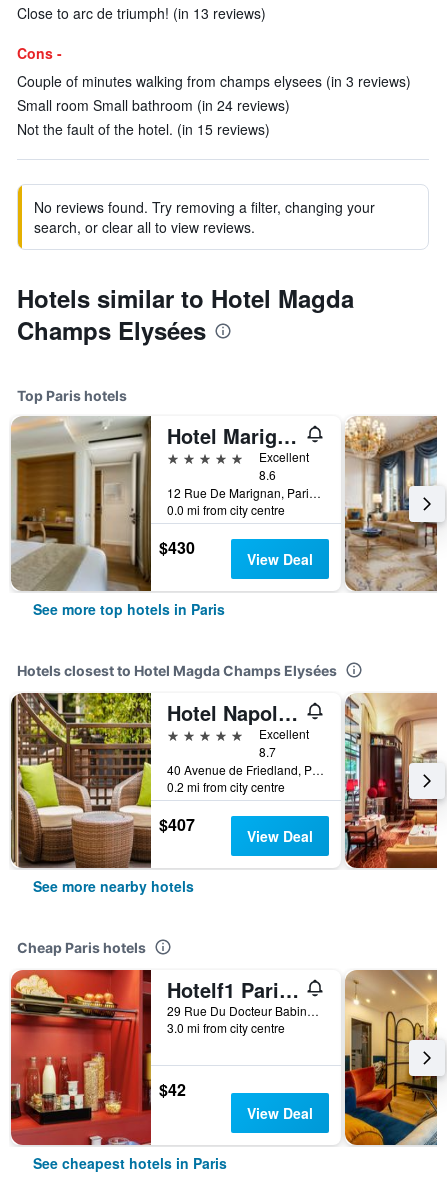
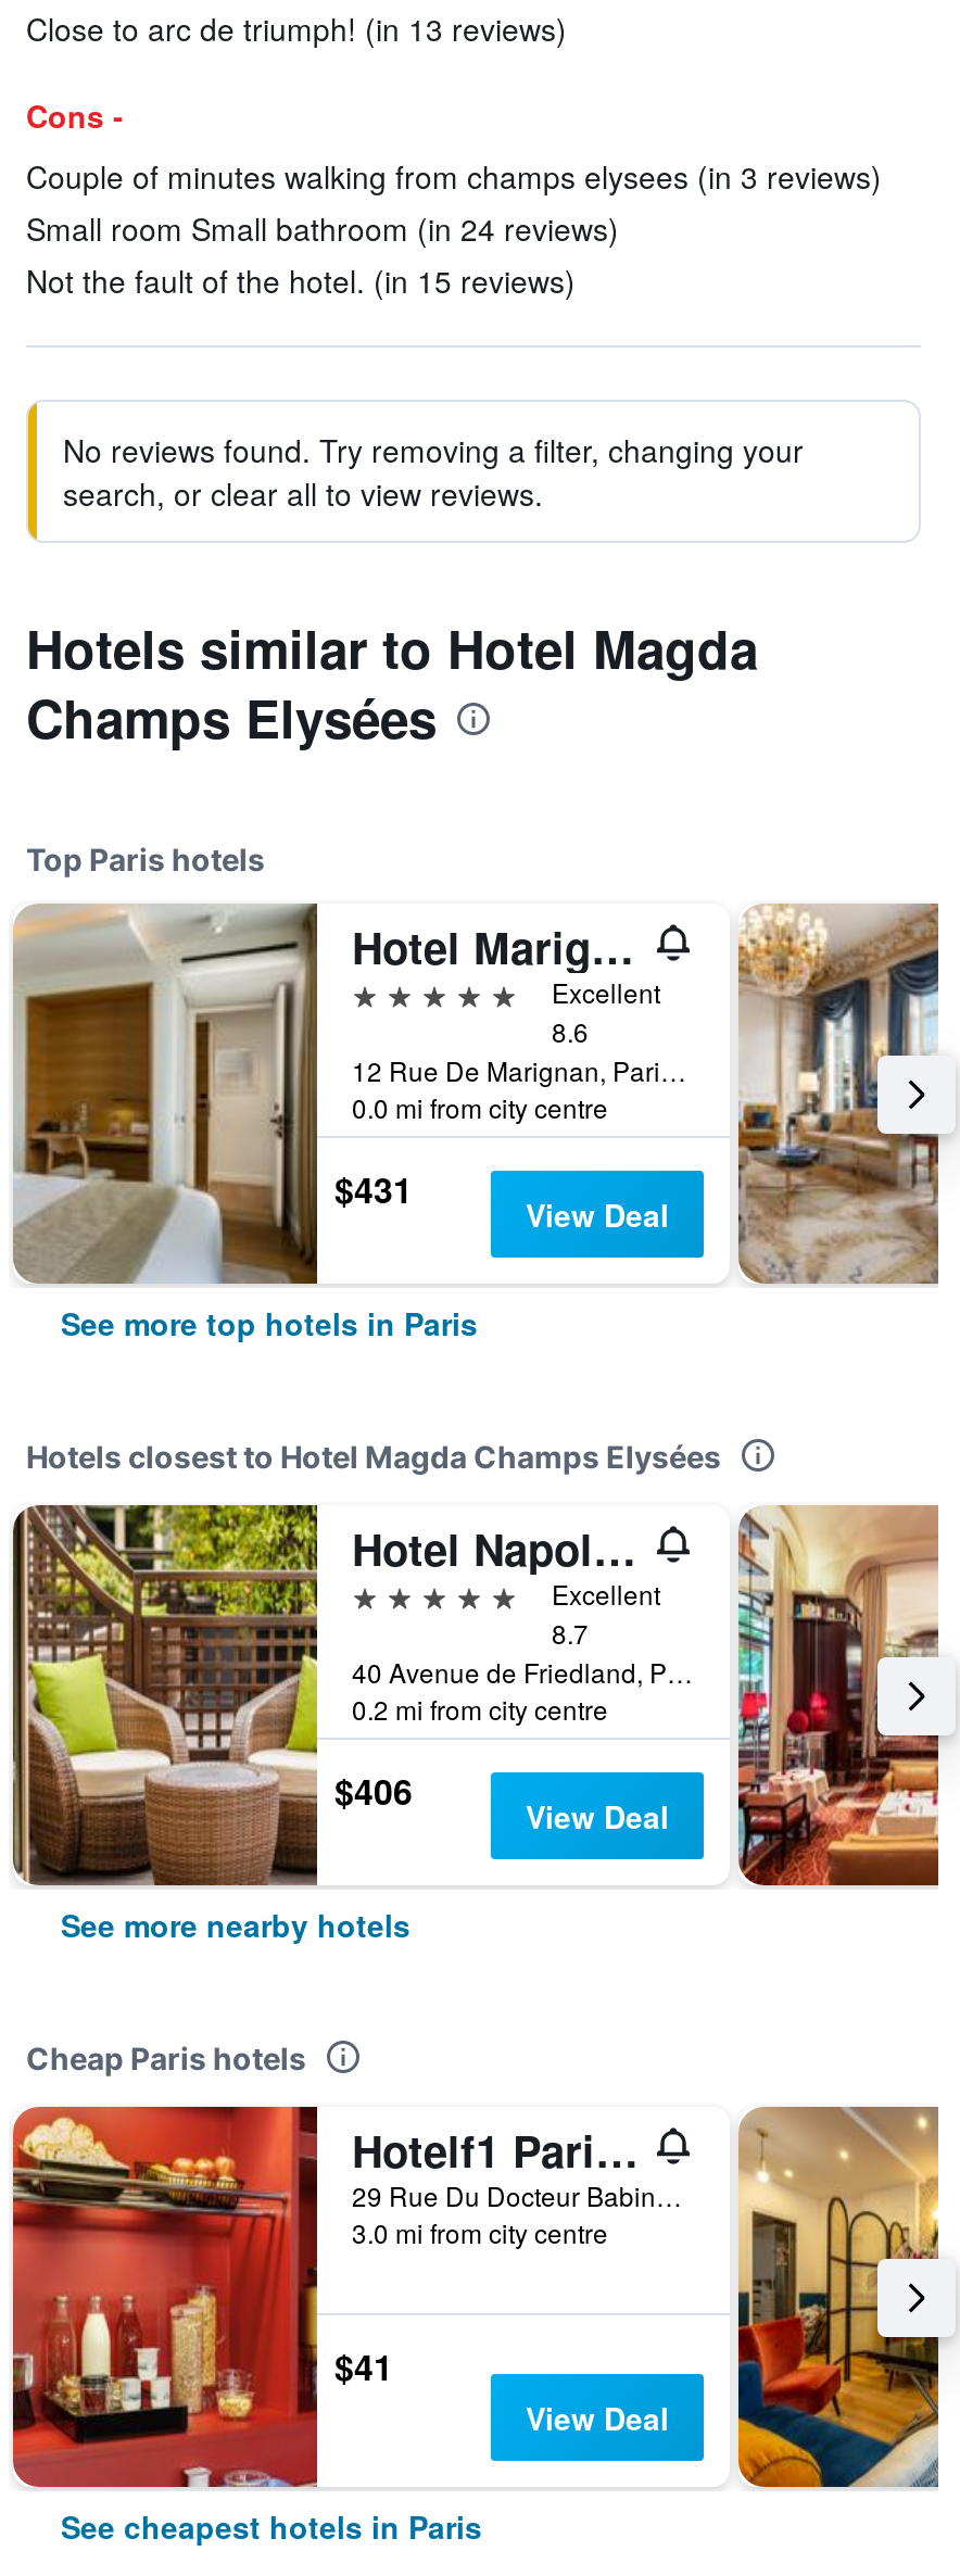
- $430
+ $431

- $407
+ $406

- $42
+ $41
